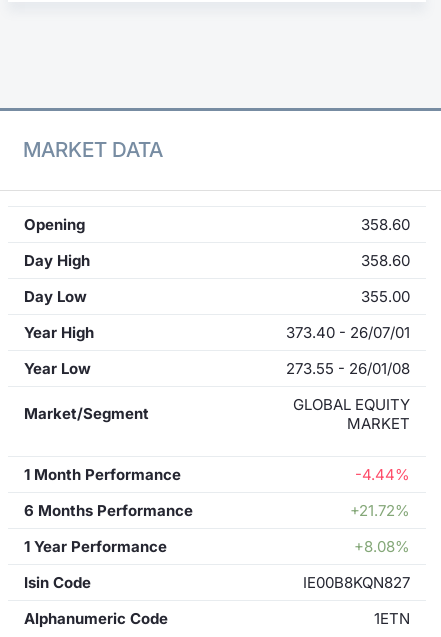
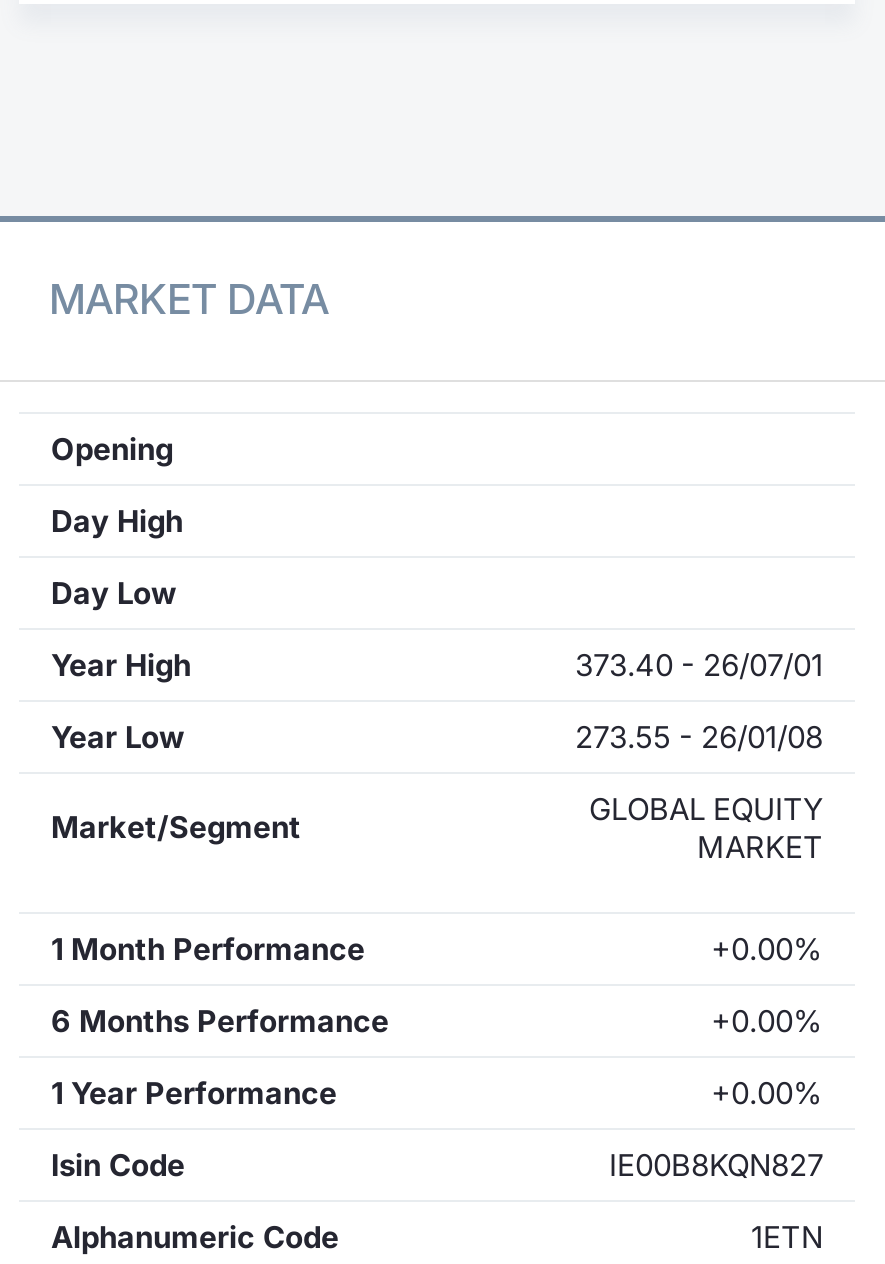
- 358.60

- 358.60

- 355.00

- -4.44%
+ +0.00%

- +21.72%
+ +0.00%

- +8.08%
+ +0.00%
